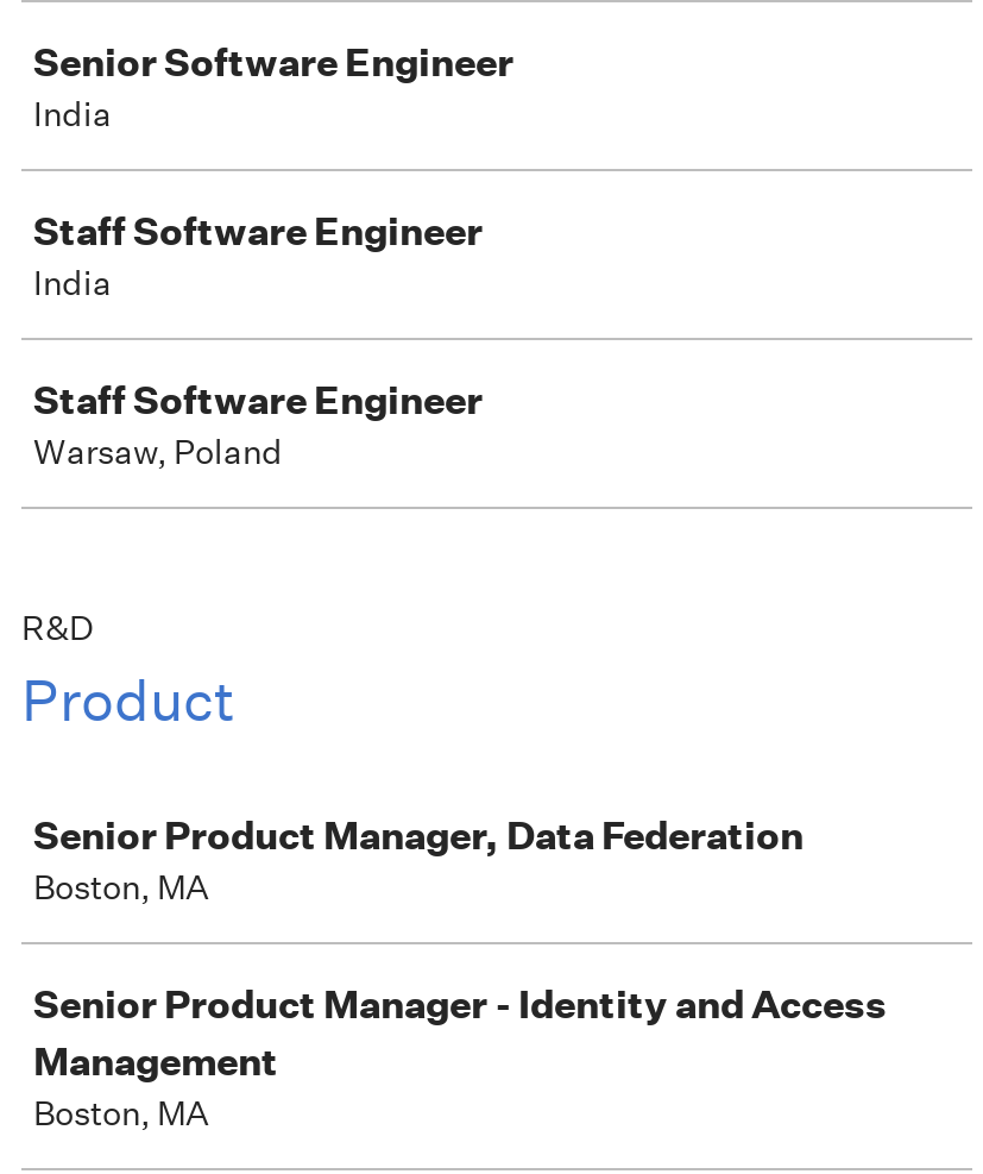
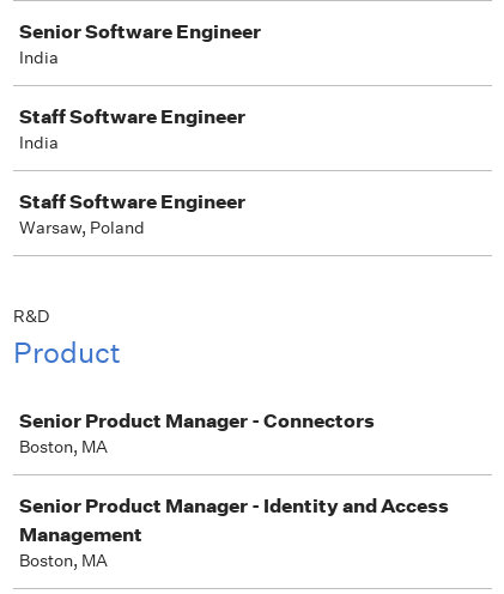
- Senior Product Manager, Data Federation
+ Senior Product Manager - Connectors
